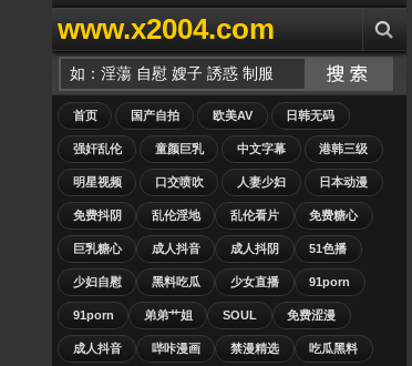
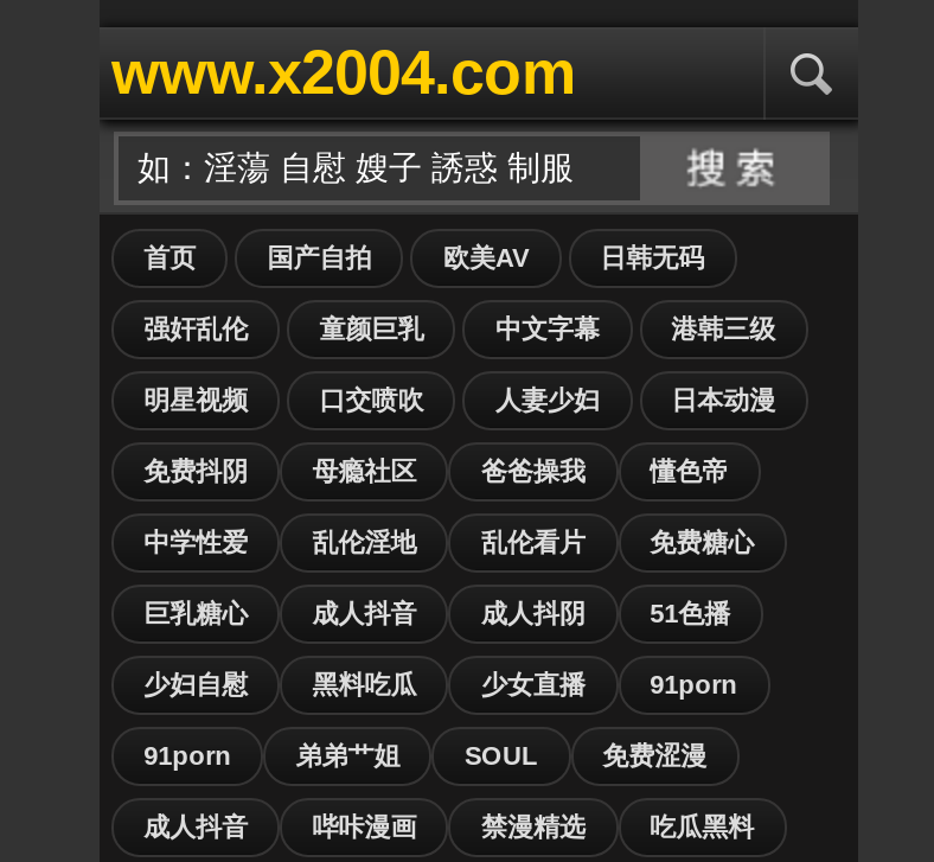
+ 母瘾社区
+ 爸爸操我
+ 懂色帝
+ 中学性爱
